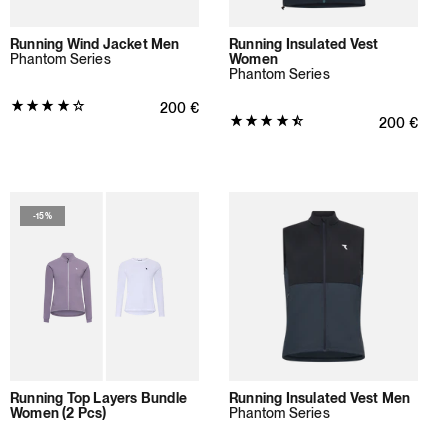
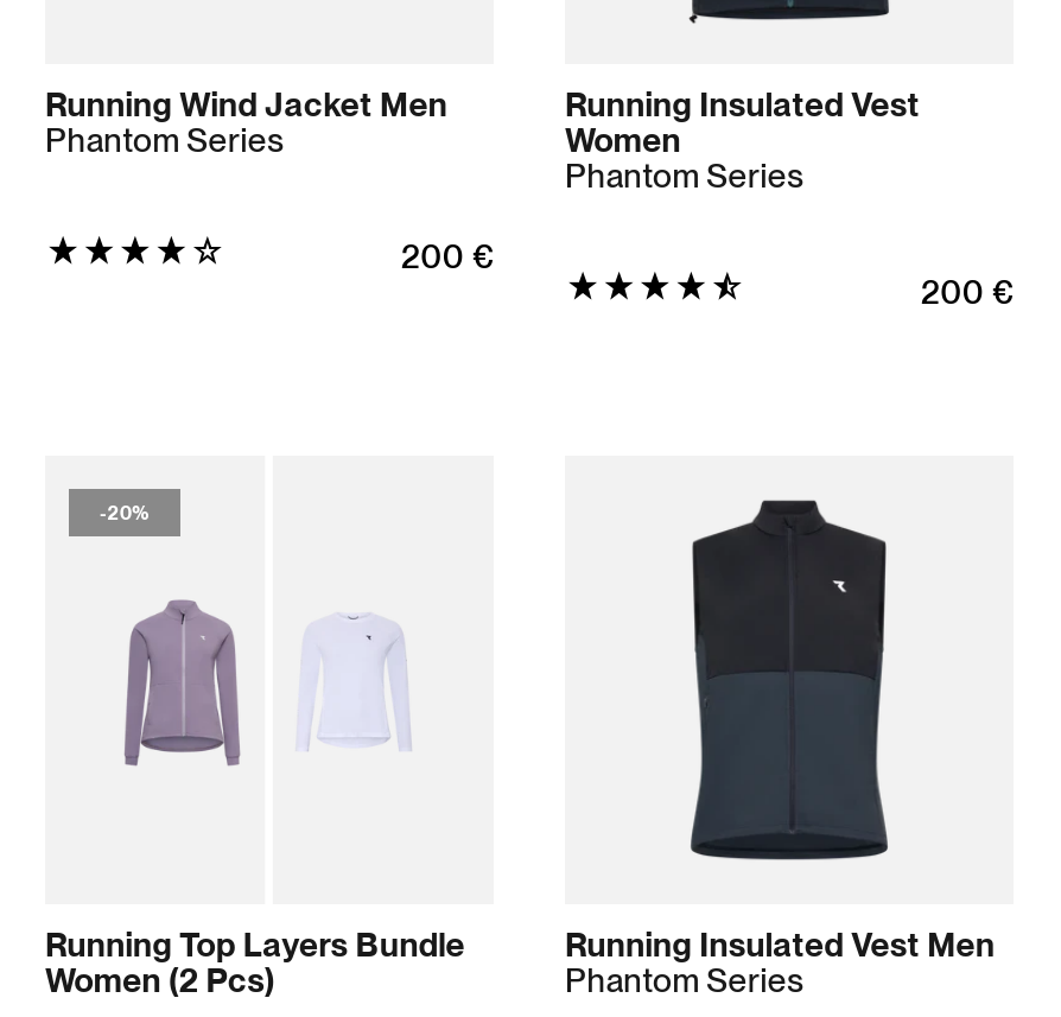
- -15%
+ -20%
